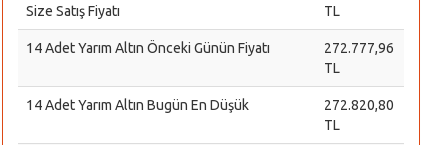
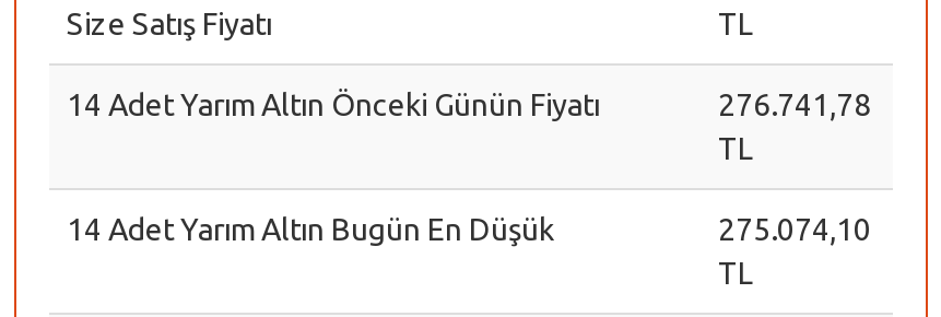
- 272.777,96
+ 276.741,78

- 272.820,80
+ 275.074,10
